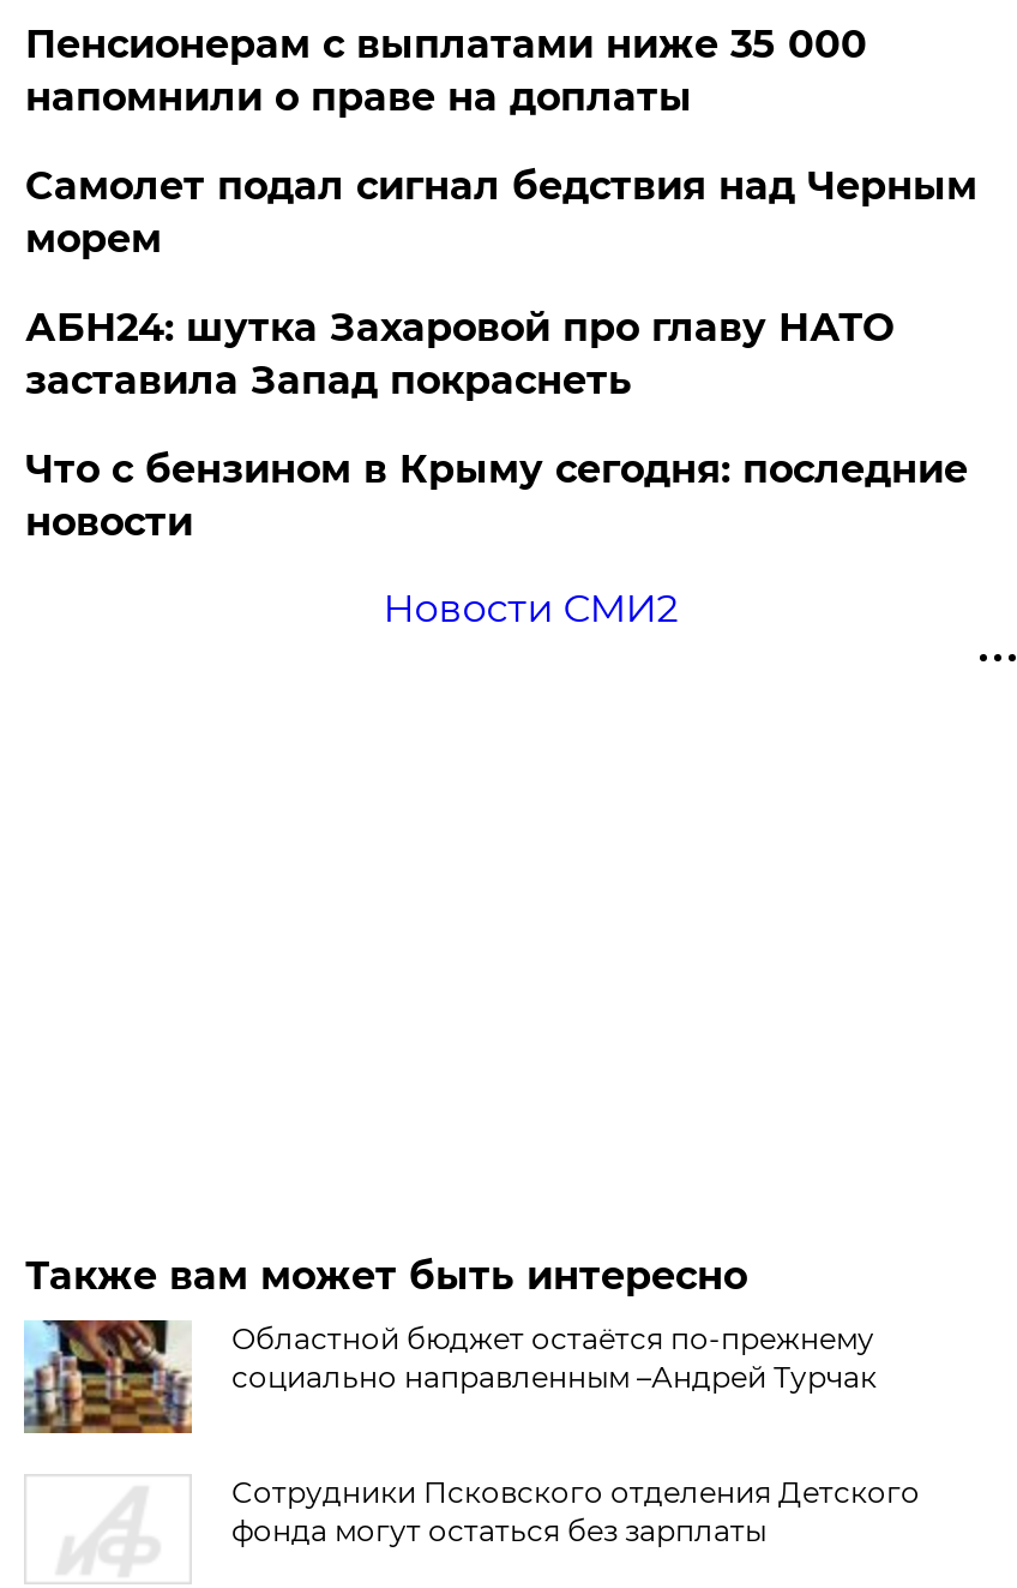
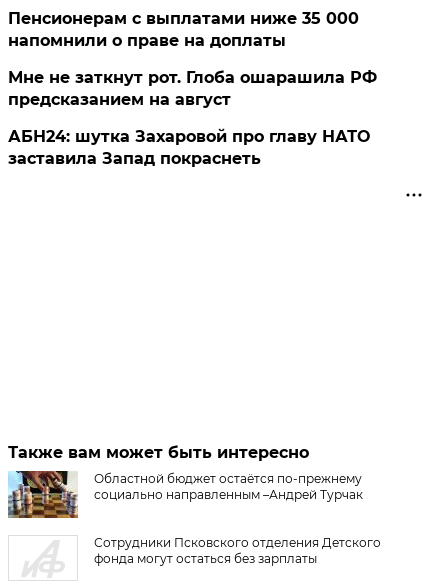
- Самолет подал сигнал бедствия над Черным
- морем
+ Мне не заткнут рот. Глоба ошарашила РФ
+ предсказанием на август

- Что с бензином в Крыму сегодня: последние
- новости
- Новости СМИ2
